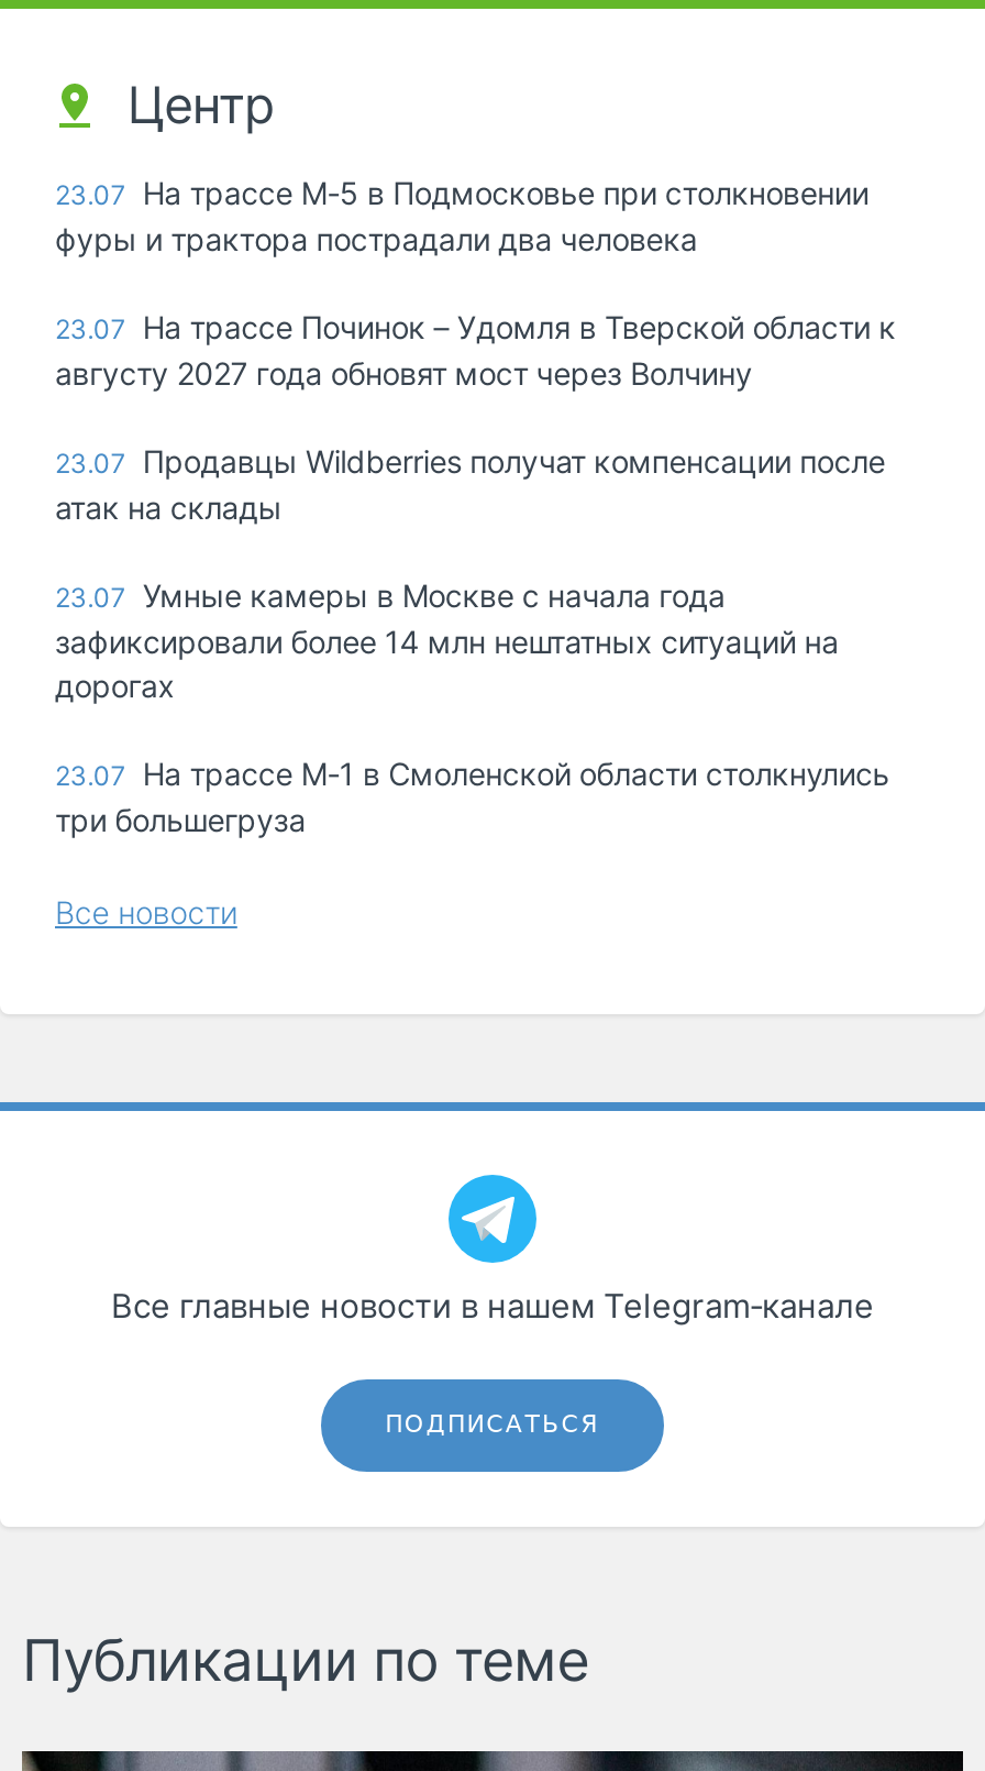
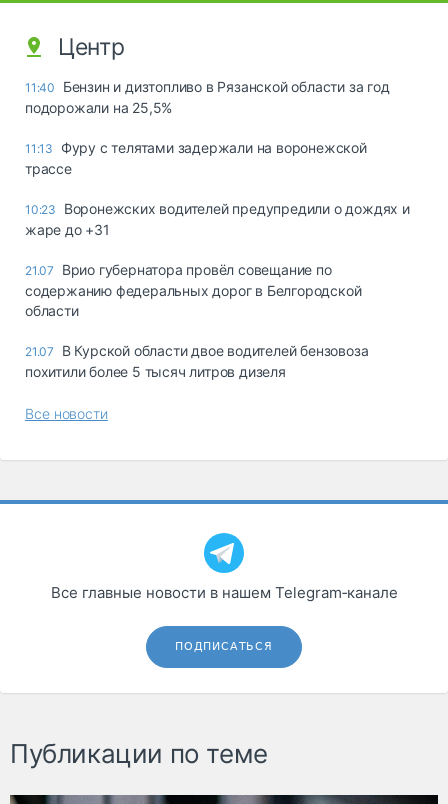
- 23.07 На трассе М-5 в Подмосковье при столкновении
- фуры и трактора пострадали два человека
+ 11:40 Бензин и дизтопливо в Рязанской области за год
+ подорожали на 25,5%

- 23.07 На трассе Починок – Удомля в Тверской области к
- августу 2027 года обновят мост через Волчину
+ 11:13 Фуру с телятами задержали на воронежской
+ трассе

- 23.07 Продавцы Wildberries получат компенсации после
- атак на склады
+ 10:23 Воронежских водителей предупредили о дождях и
+ жаре до +31

- 23.07 Умные камеры в Москве с начала года
- зафиксировали более 14 млн нештатных ситуаций на
- дорогах
+ 21.07 Врио губернатора провёл совещание по
+ содержанию федеральных дорог в Белгородской
+ области

- 23.07 На трассе М-1 в Смоленской области столкнулись
- три большегруза
+ 21.07 В Курской области двое водителей бензовоза
+ похитили более 5 тысяч литров дизеля
